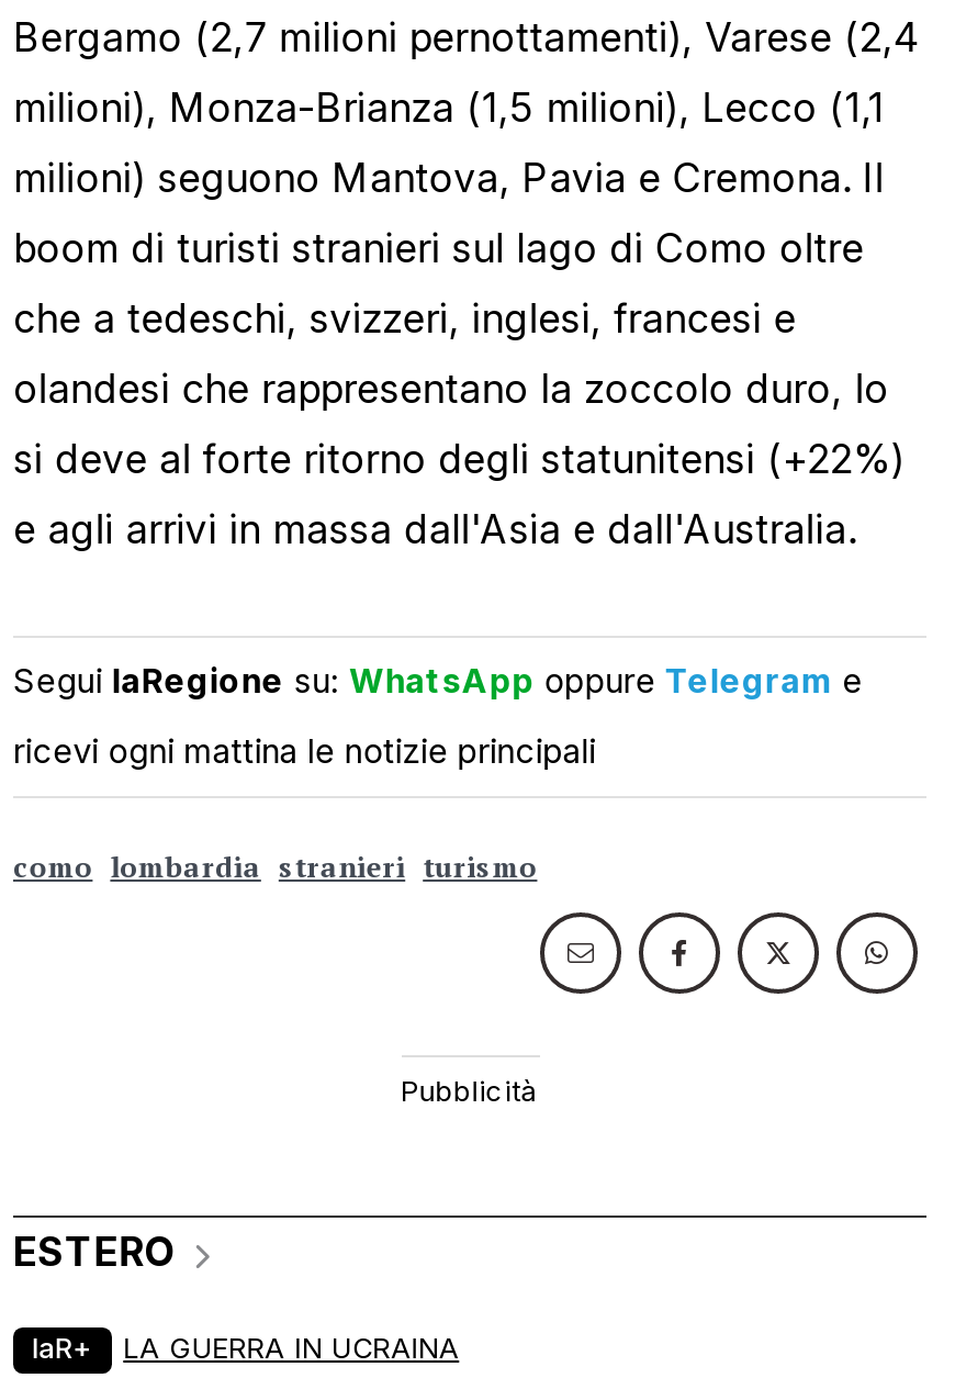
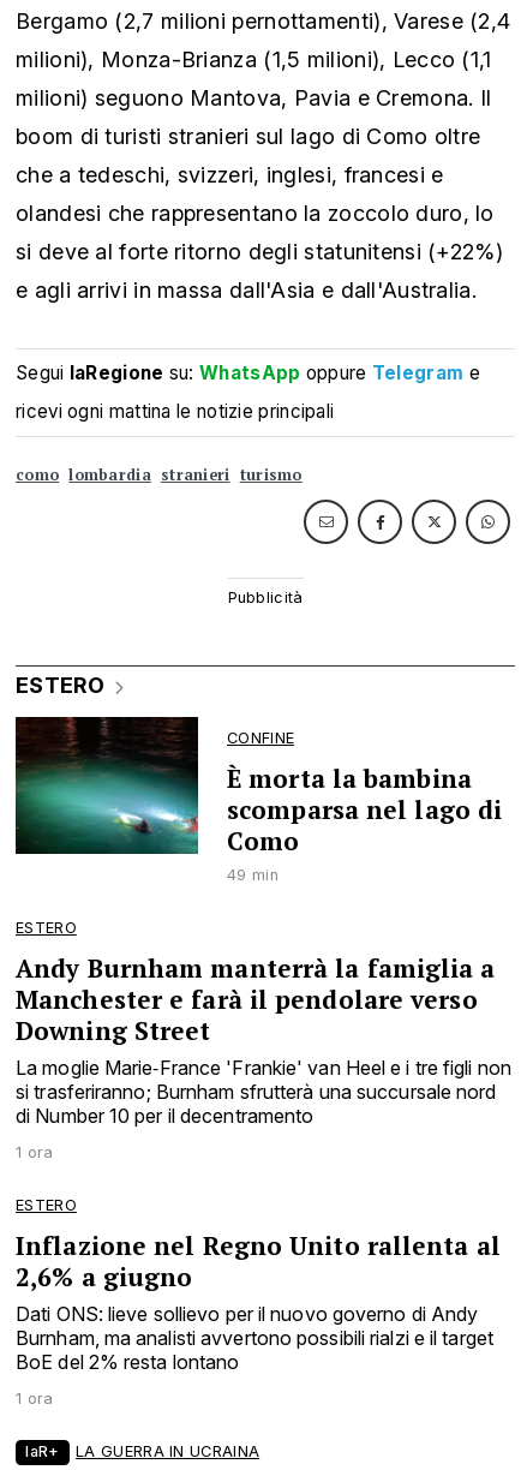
+ [image]
+ CONFINE
+ È morta la bambina
+ scomparsa nel lago di
+ Como
+ 49 min
+ ESTERO
+ Andy Burnham manterrà la famiglia a
+ Manchester e farà il pendolare verso
+ Downing Street
+ La moglie Marie‑France 'Frankie' van Heel e i tre figli non
+ si trasferiranno; Burnham sfrutterà una succursale nord
+ di Number 10 per il decentramento
+ 1 ora
+ ESTERO
+ Inflazione nel Regno Unito rallenta al
+ 2,6% a giugno
+ Dati ONS: lieve sollievo per il nuovo governo di Andy
+ Burnham, ma analisti avvertono possibili rialzi e il target
+ BoE del 2% resta lontano
+ 1 ora
